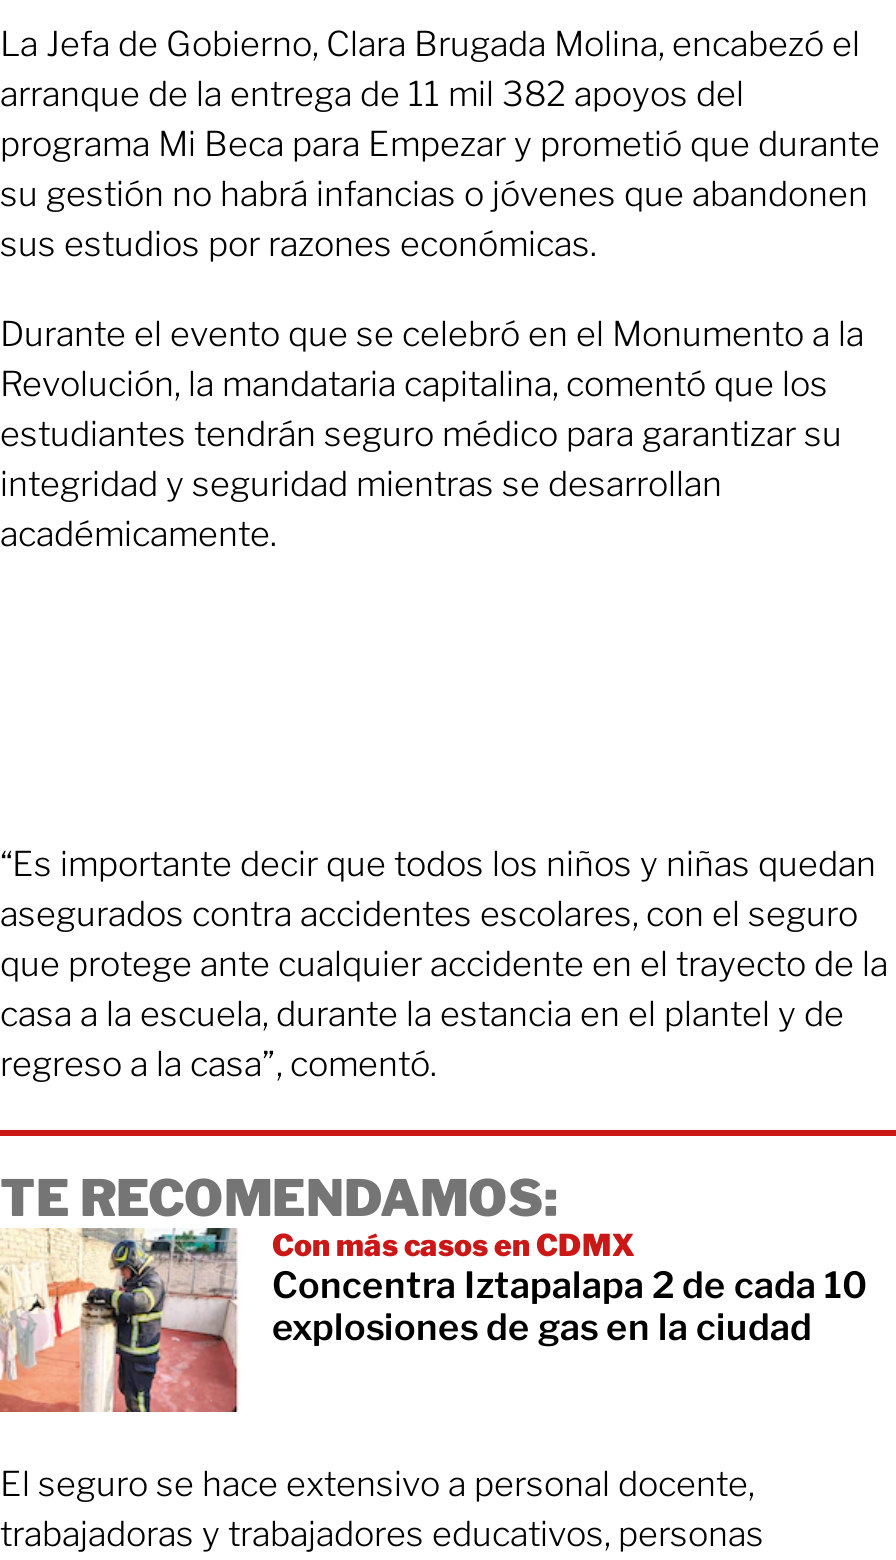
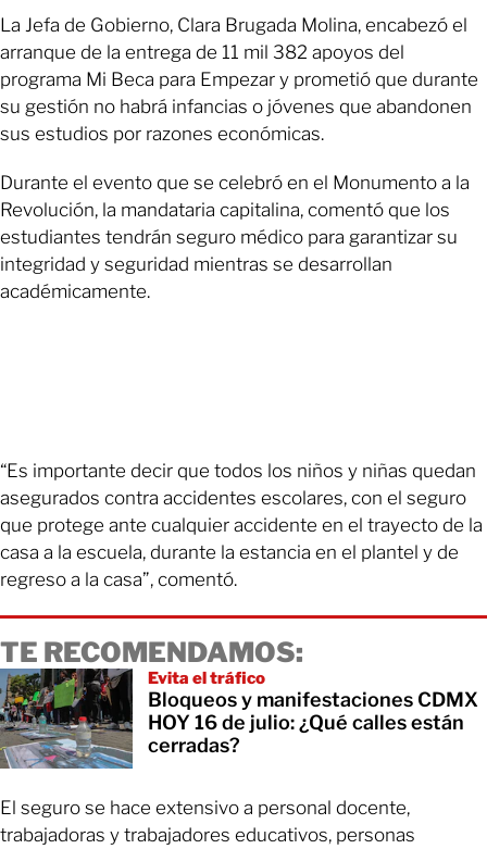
- [image]
- Con más casos en CDMX
- Concentra Iztapalapa 2 de cada 10
- explosiones de gas en la ciudad
+ [image]
+ Evita el tráfico
+ Bloqueos y manifestaciones CDMX
+ HOY 16 de julio: ¿Qué calles están
+ cerradas?
